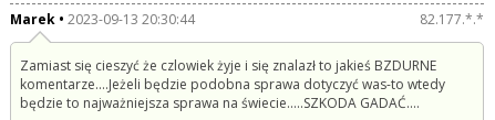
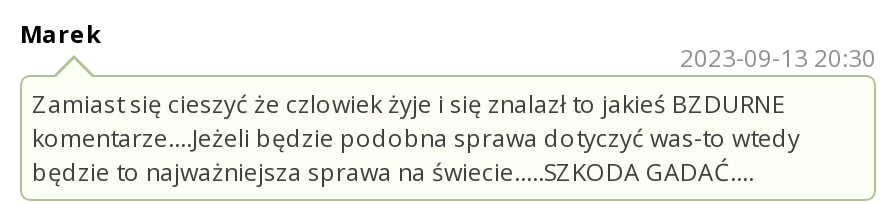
- 2023-09-13 20:30:44
- 82.177.*.*
+ 2023-09-13 20:30
